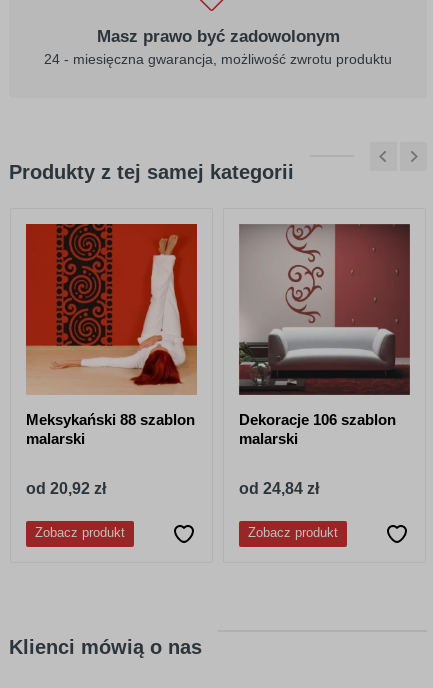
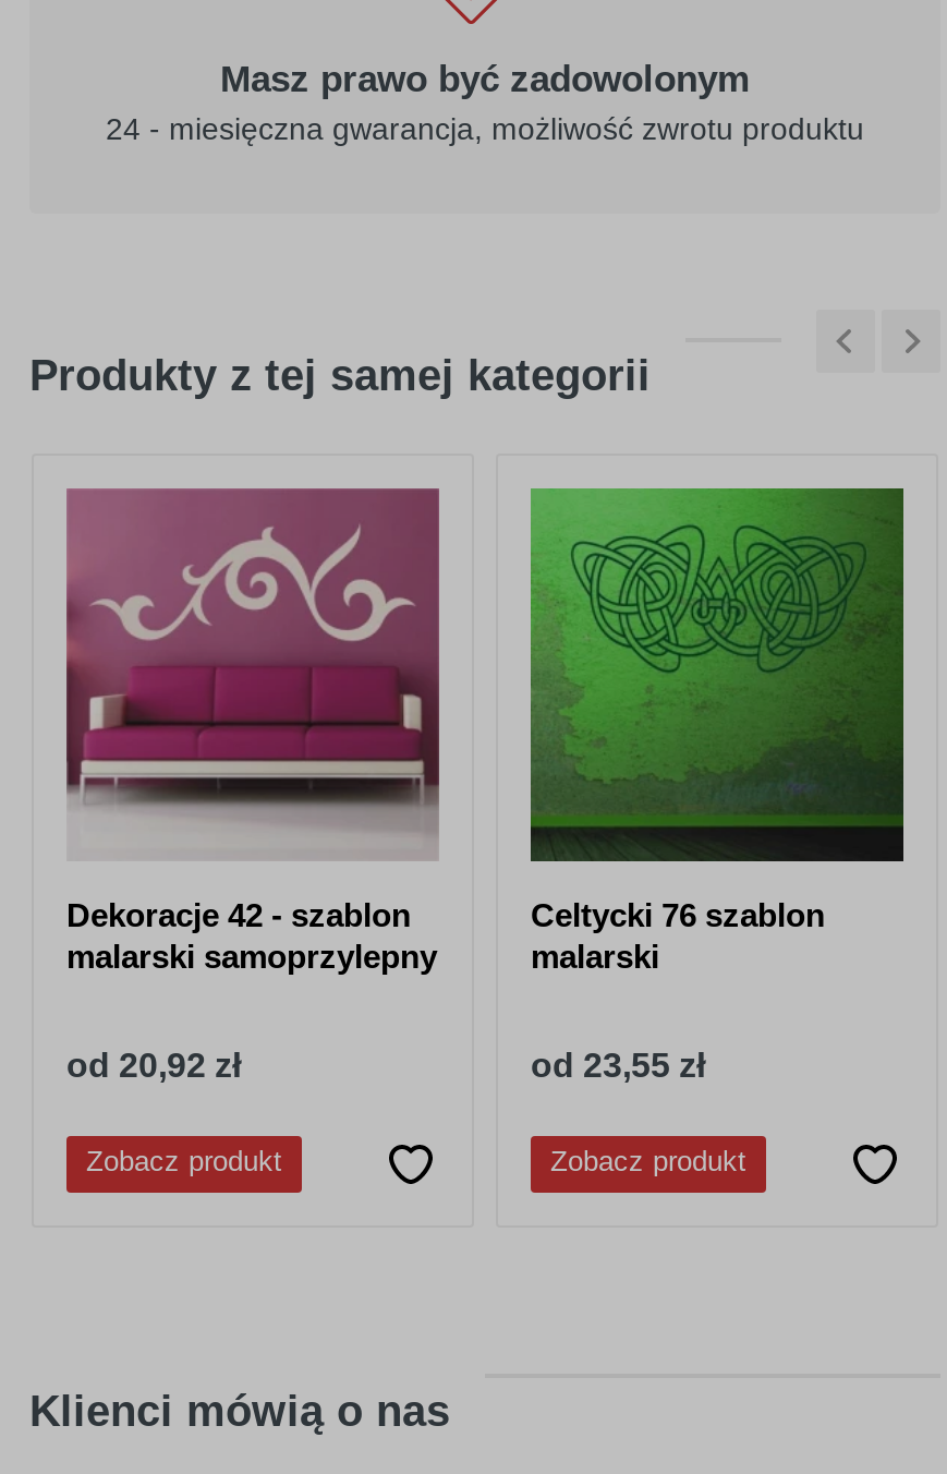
- [image]
- Meksykański 88 szablon
- malarski
+ [image]
+ Dekoracje 42 - szablon
+ malarski samoprzylepny

- [image]
- Dekoracje 106 szablon
+ [image]
+ Celtycki 76 szablon

- od 24,84 zł
+ od 23,55 zł
